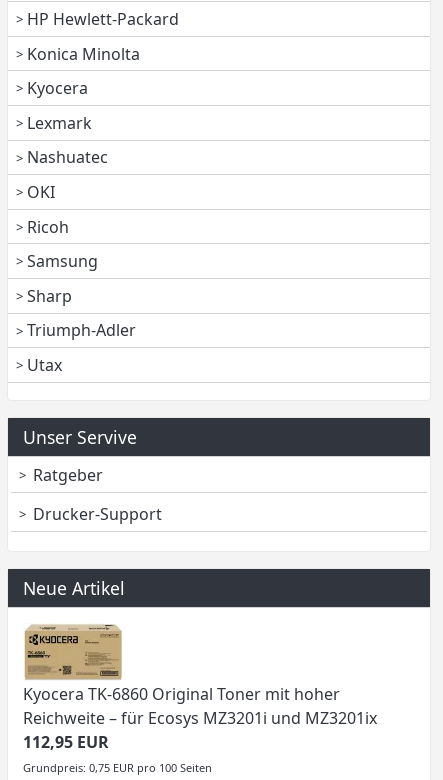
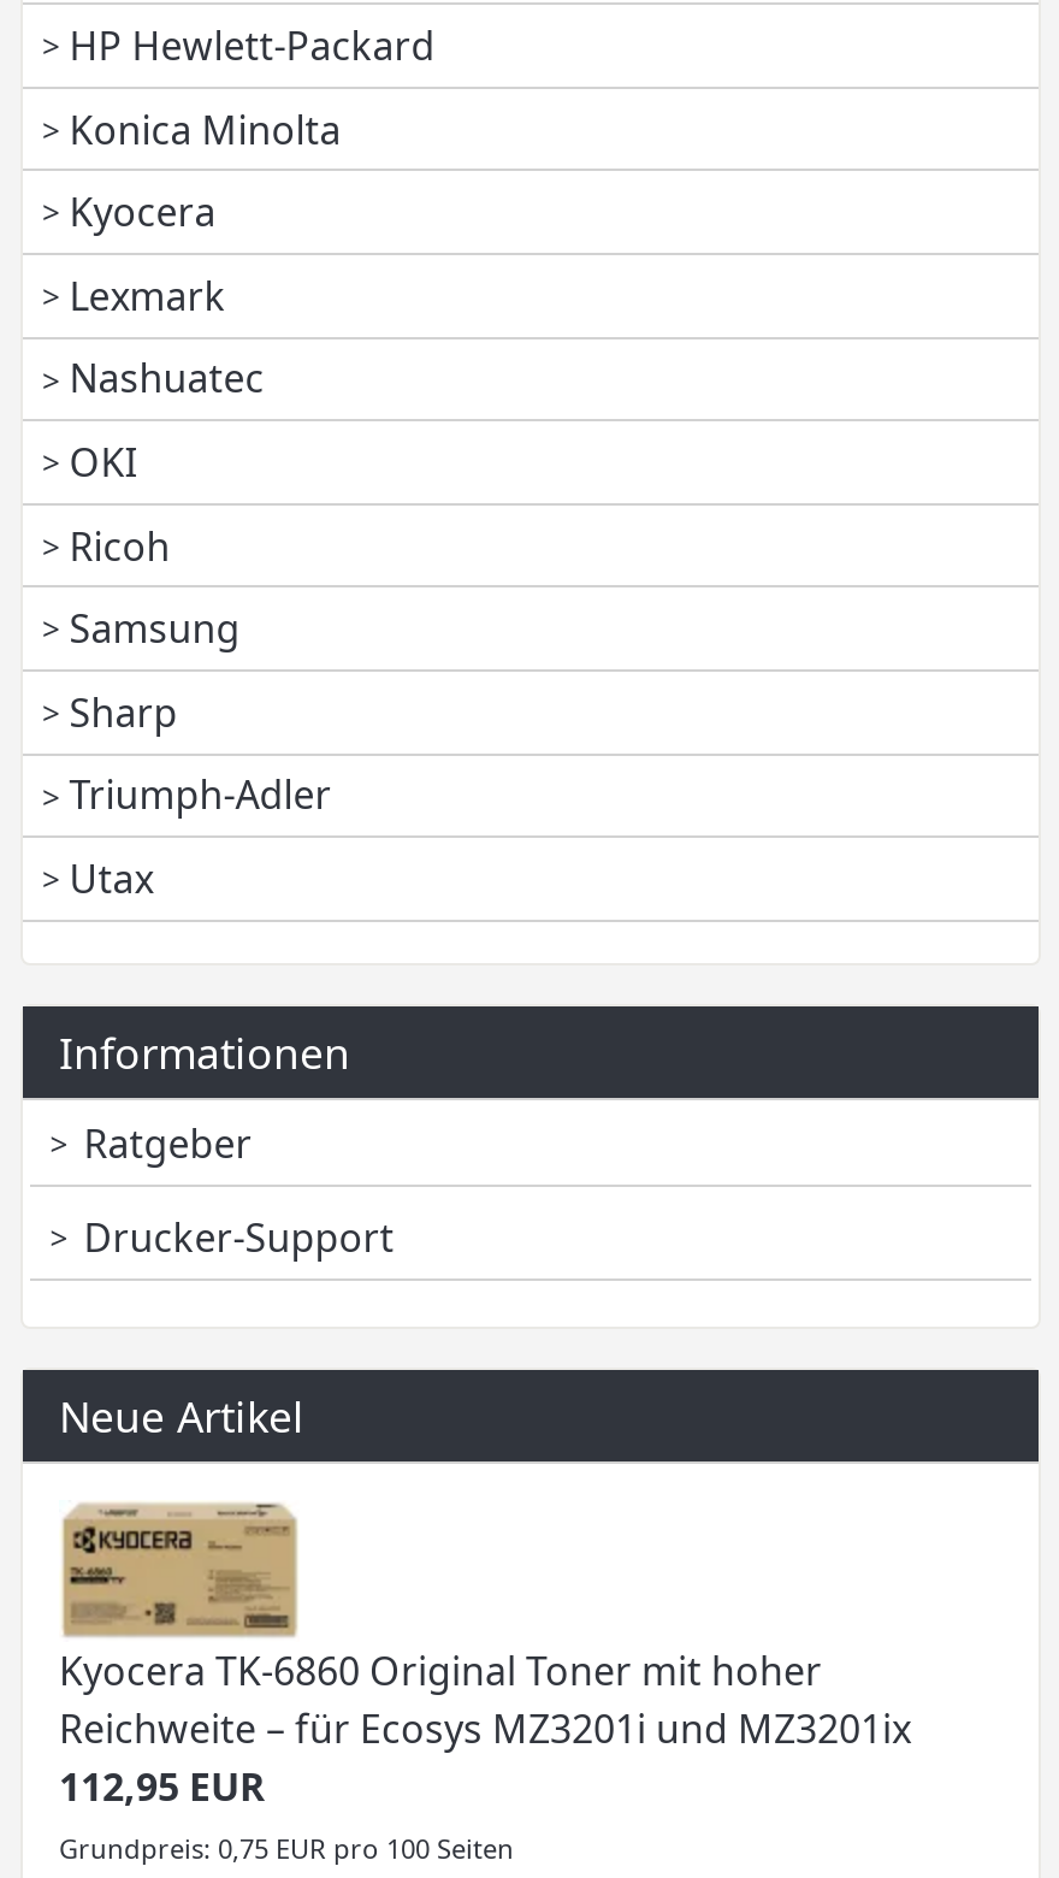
- Unser Servive
+ Informationen
